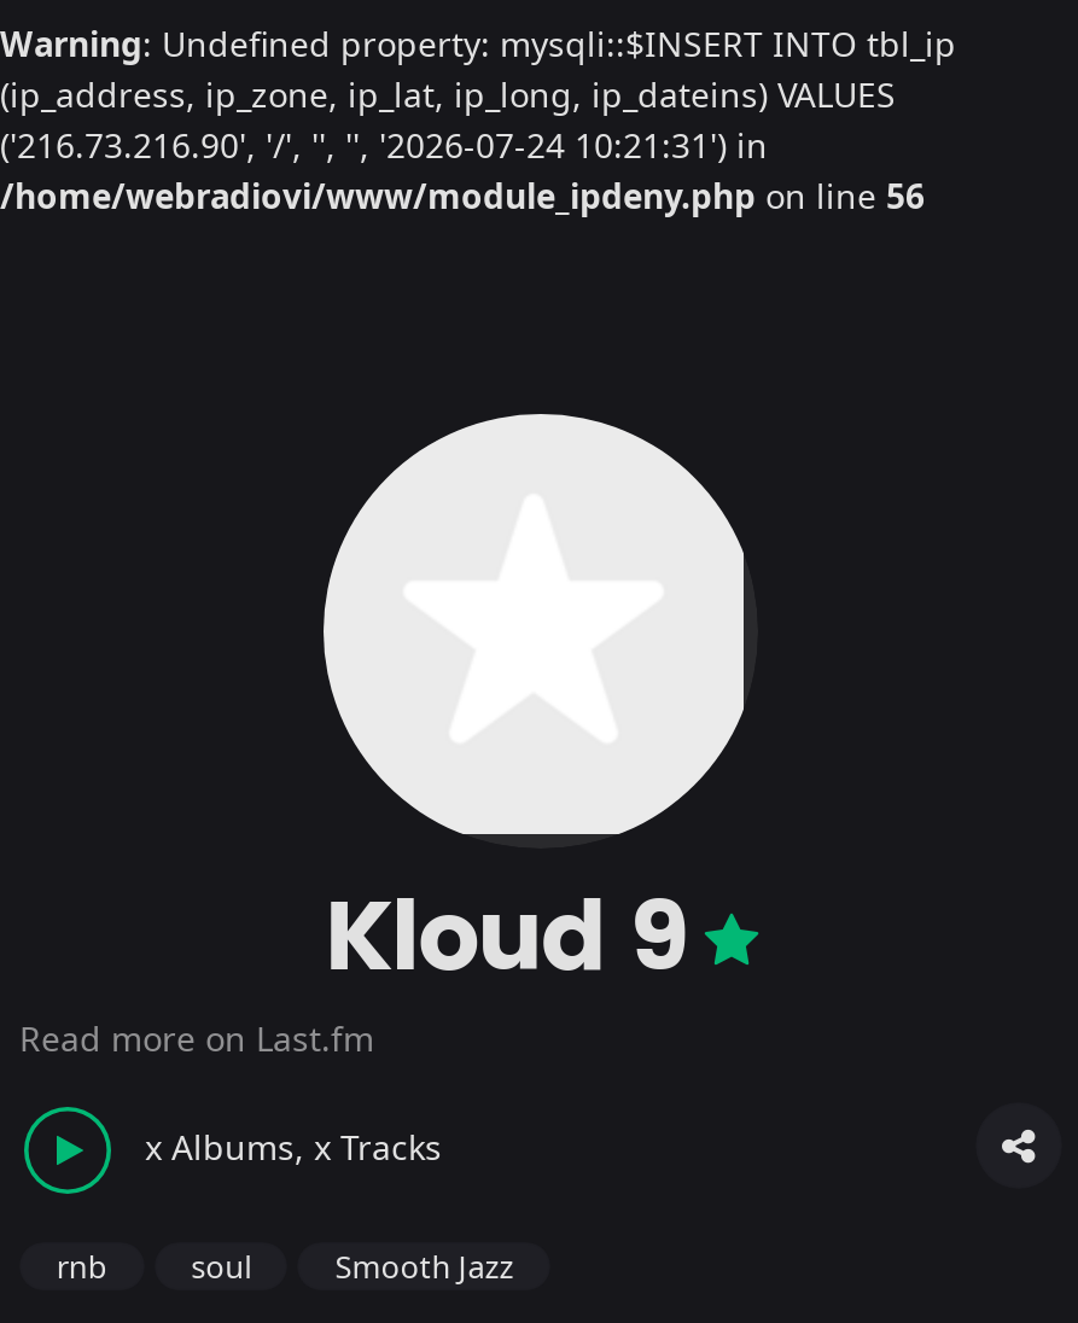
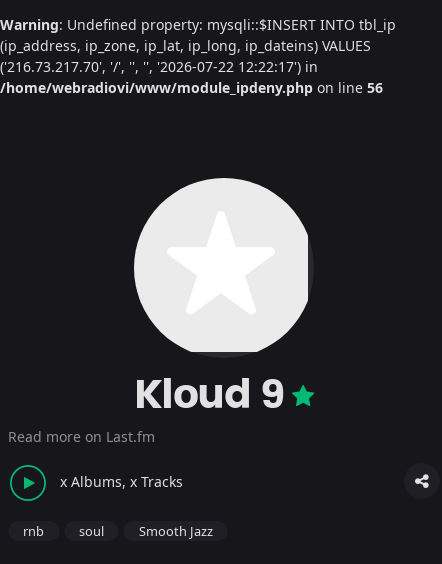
- ('216.73.216.90', '/', '', '', '2026-07-24 10:21:31') in
+ ('216.73.217.70', '/', '', '', '2026-07-22 12:22:17') in
